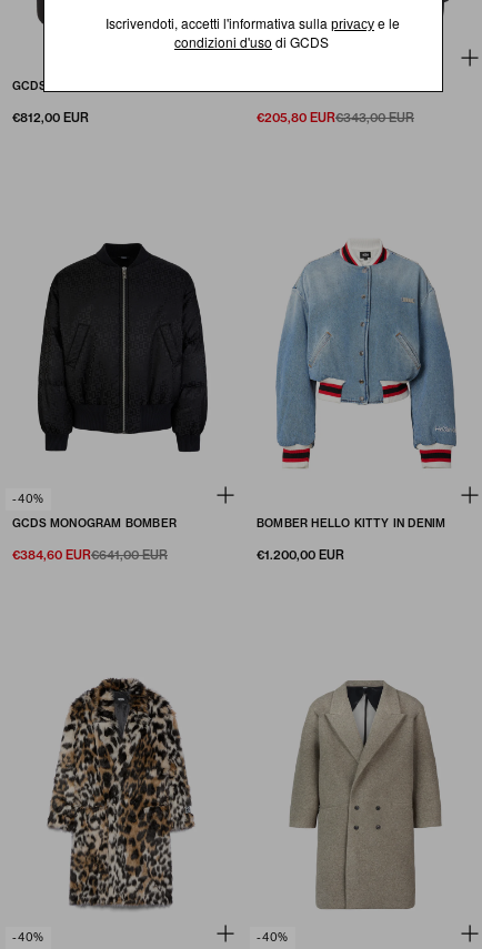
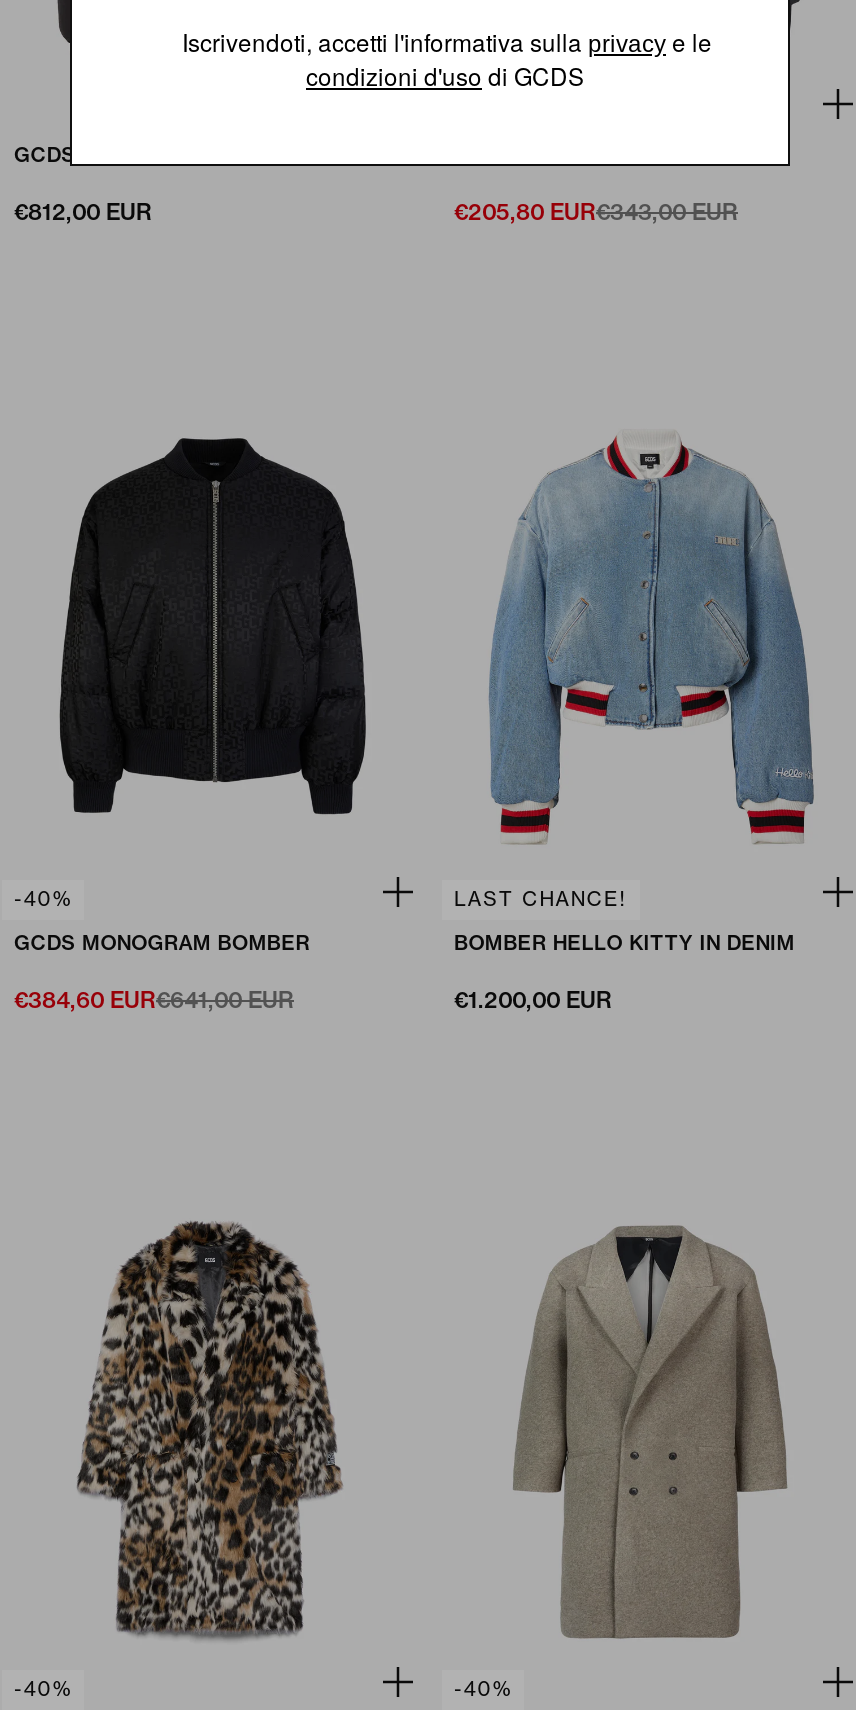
+ LAST CHANCE!
